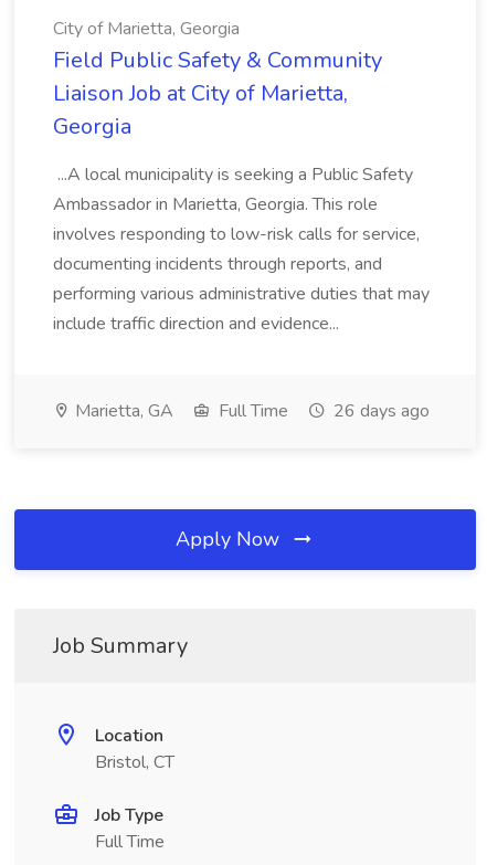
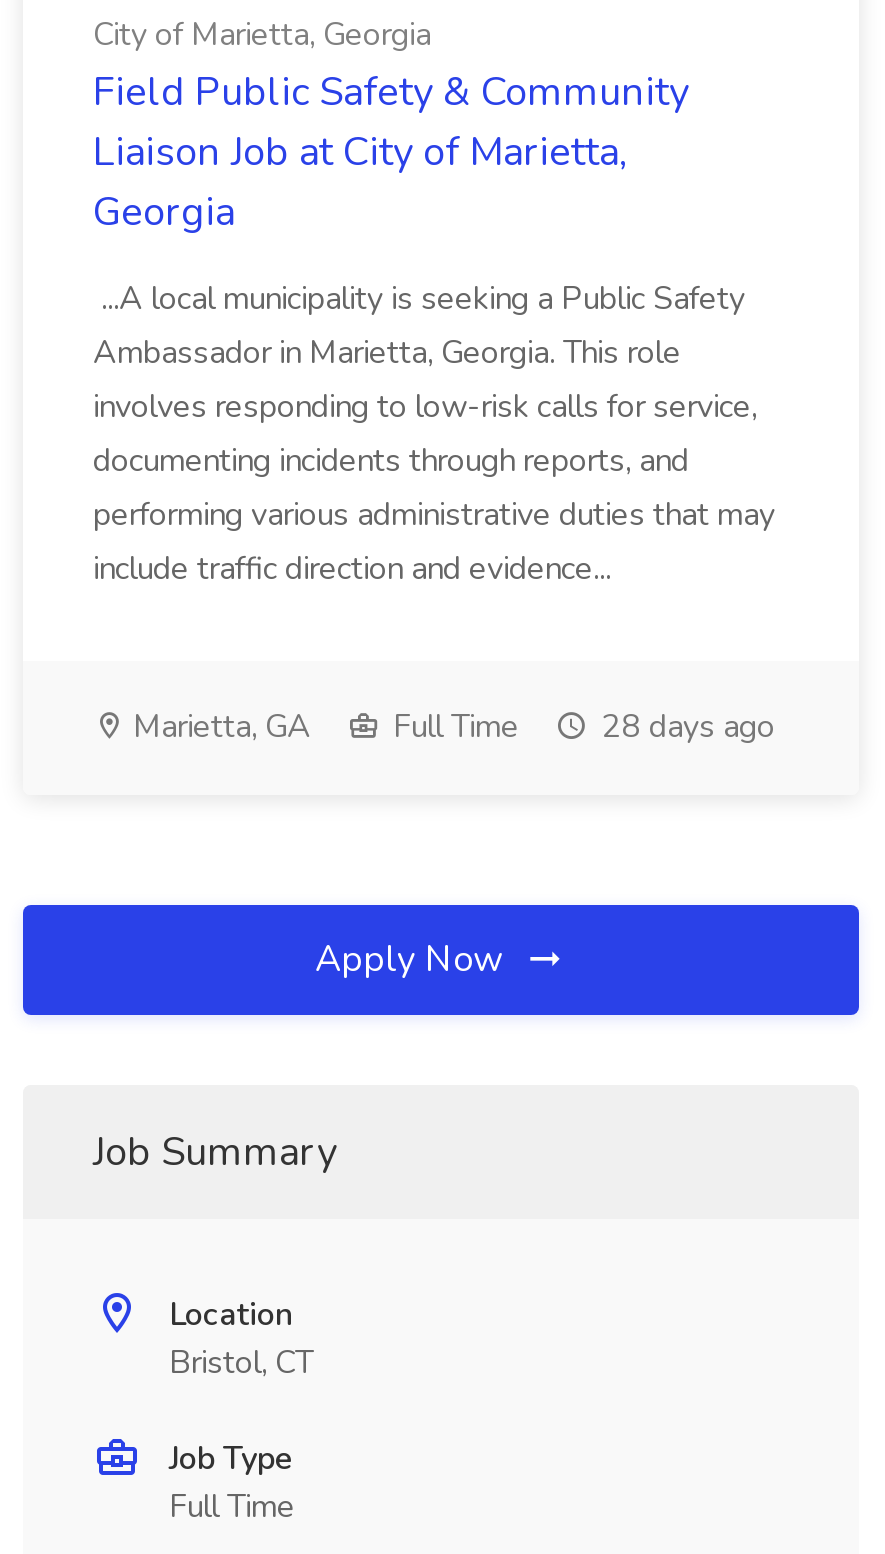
- Marietta, GA Full Time 26 days ago
+ Marietta, GA Full Time 28 days ago
